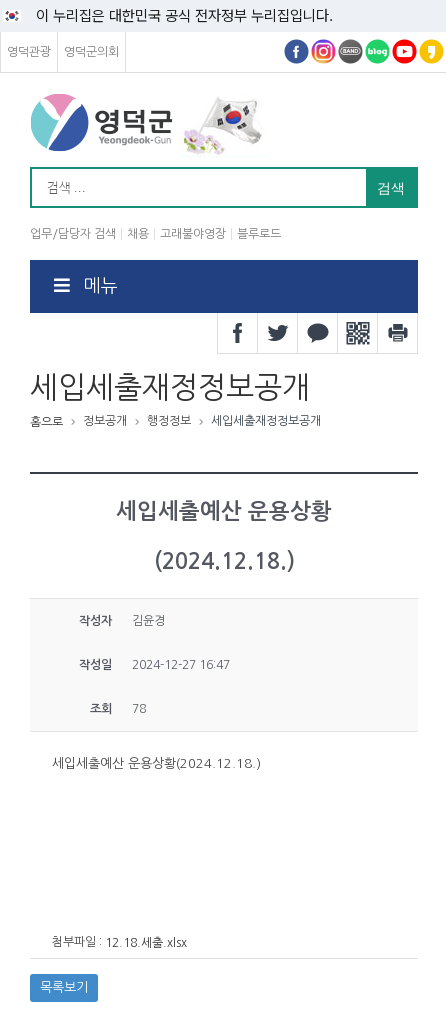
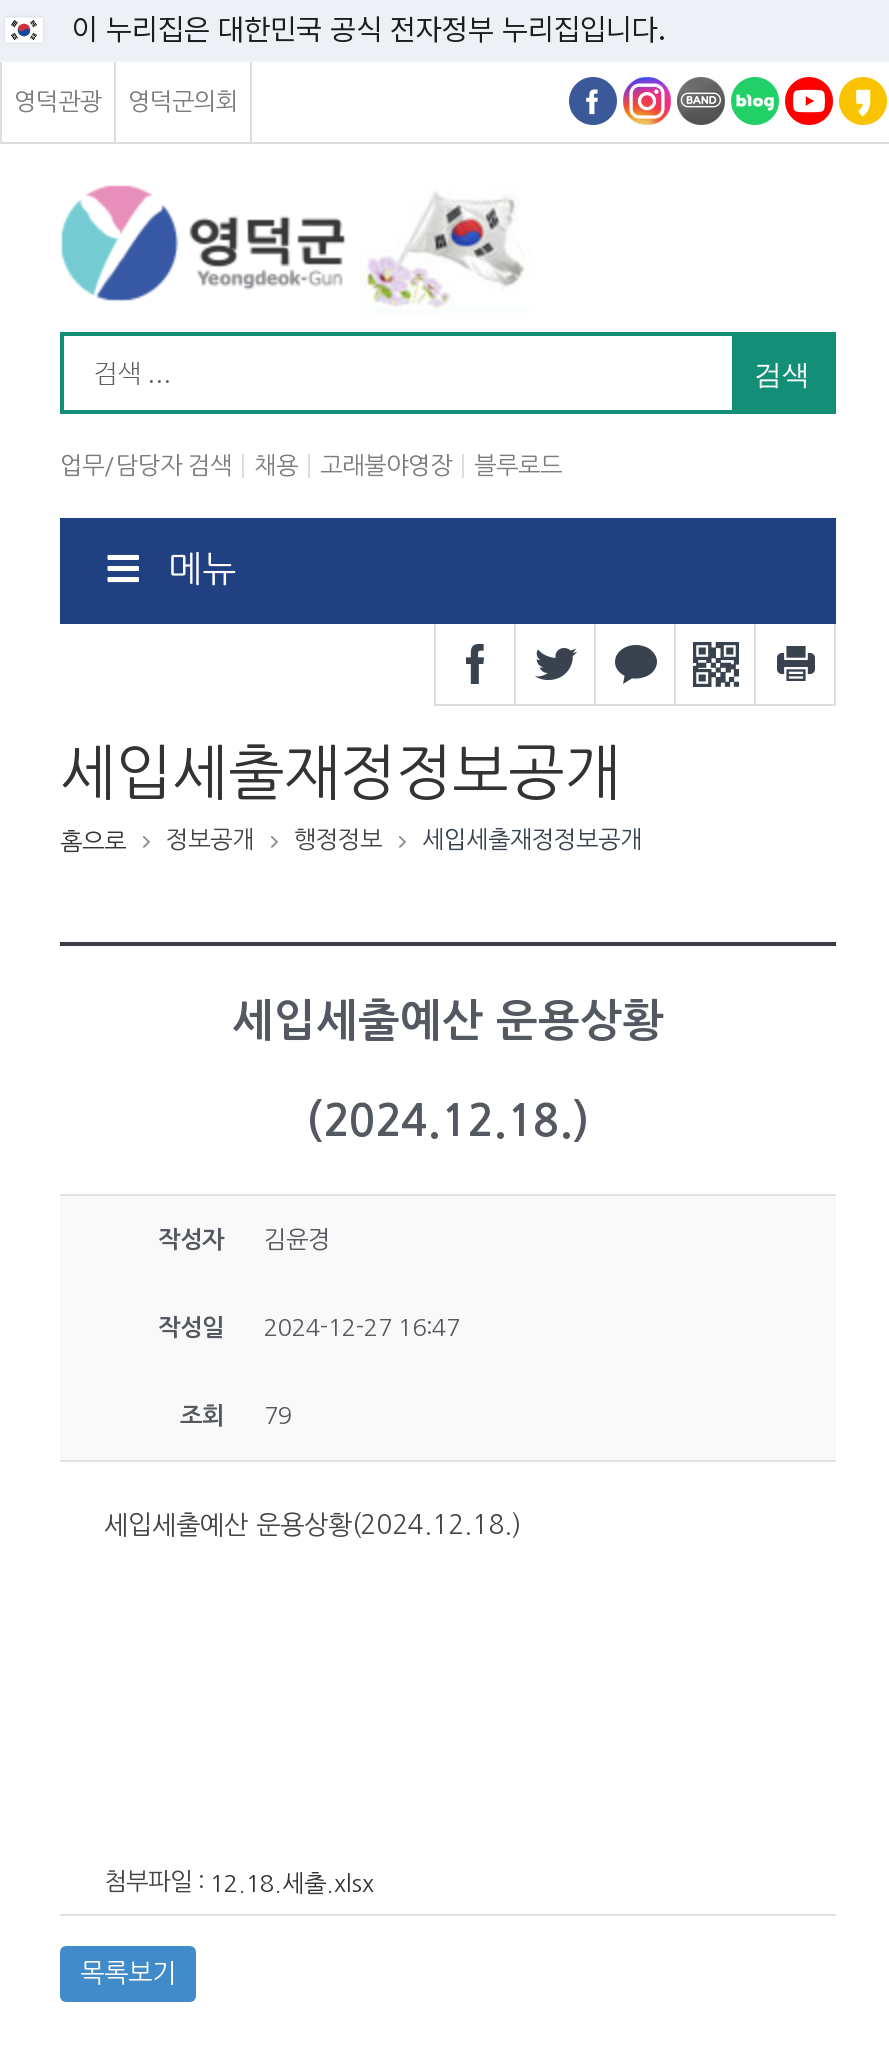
- 조회 78
+ 조회 79
